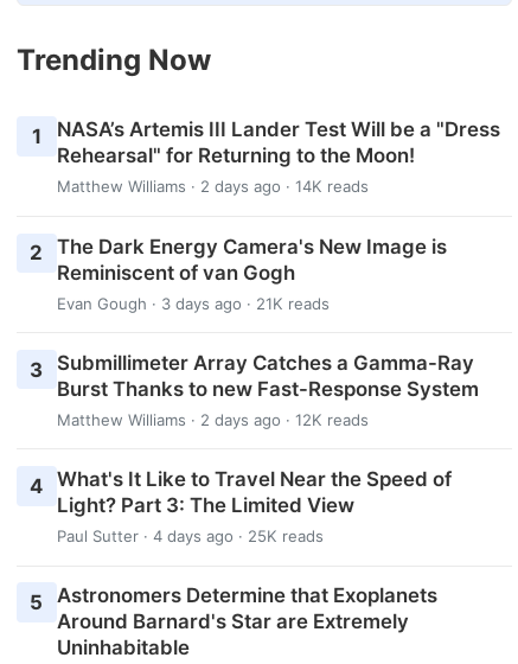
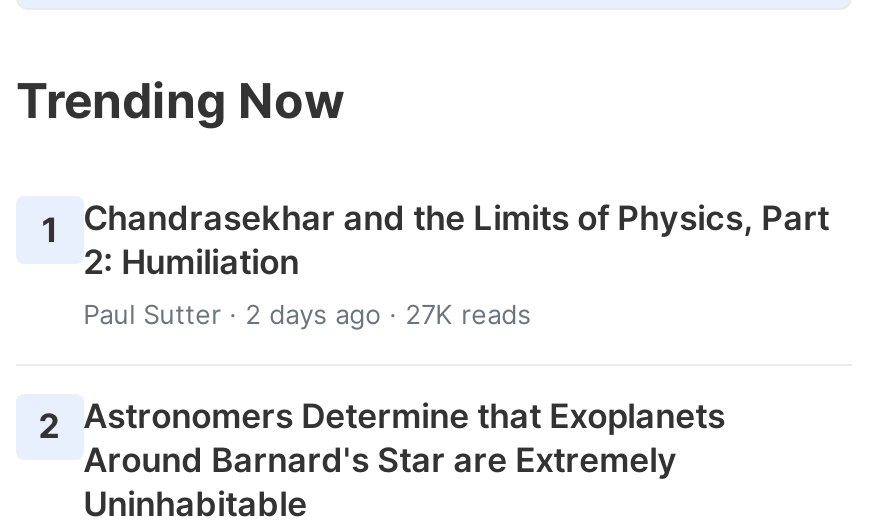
- NASA’s Artemis III Lander Test Will be a "Dress
- Rehearsal" for Returning to the Moon!
- Matthew Williams · 2 days ago · 14K reads
- 2 The Dark Energy Camera's New Image is
- Reminiscent of van Gogh
- Evan Gough · 3 days ago · 21K reads
- 3 Submillimeter Array Catches a Gamma-Ray
- Burst Thanks to new Fast-Response System
- Matthew Williams · 2 days ago · 12K reads
- 4 What's It Like to Travel Near the Speed of
- Light? Part 3: The Limited View
- Paul Sutter · 4 days ago · 25K reads
- 5 Astronomers Determine that Exoplanets
+ Chandrasekhar and the Limits of Physics, Part
+ 2: Humiliation
+ Paul Sutter · 2 days ago · 27K reads
+ 2 Astronomers Determine that Exoplanets
